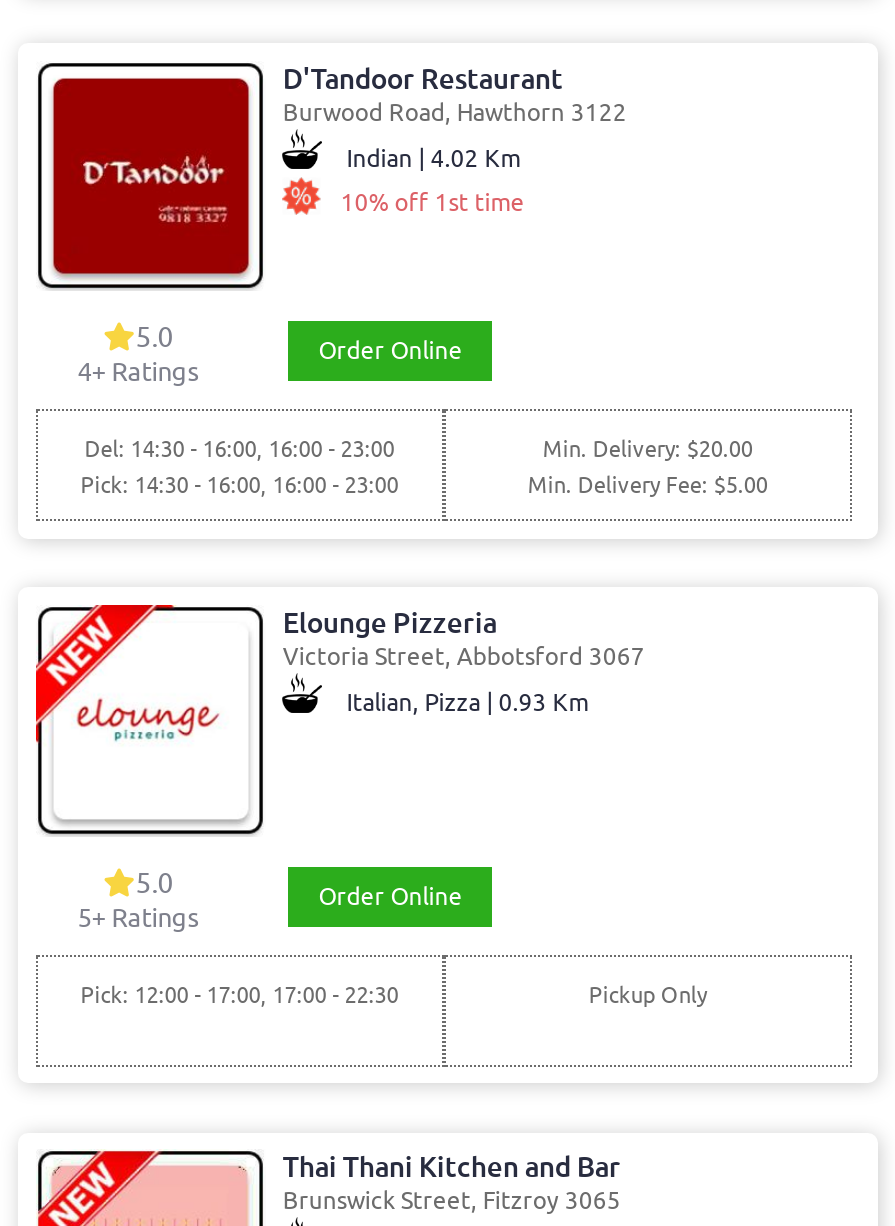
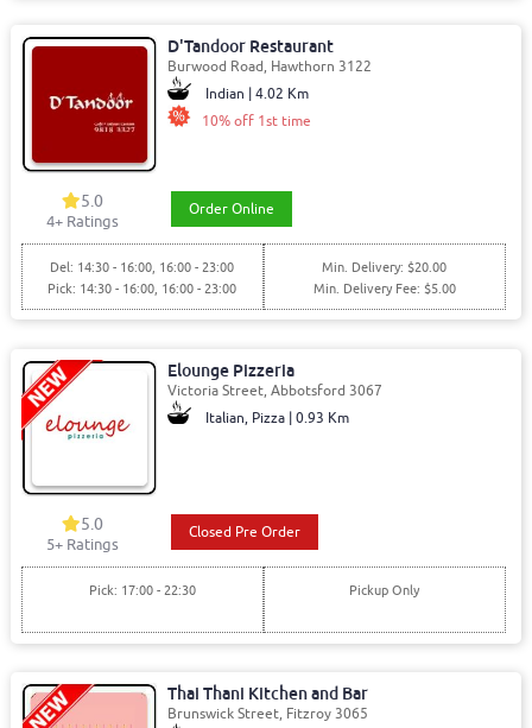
- Order Online
+ Closed Pre Order

- Pick: 12:00 - 17:00, 17:00 - 22:30
+ Pick: 17:00 - 22:30
